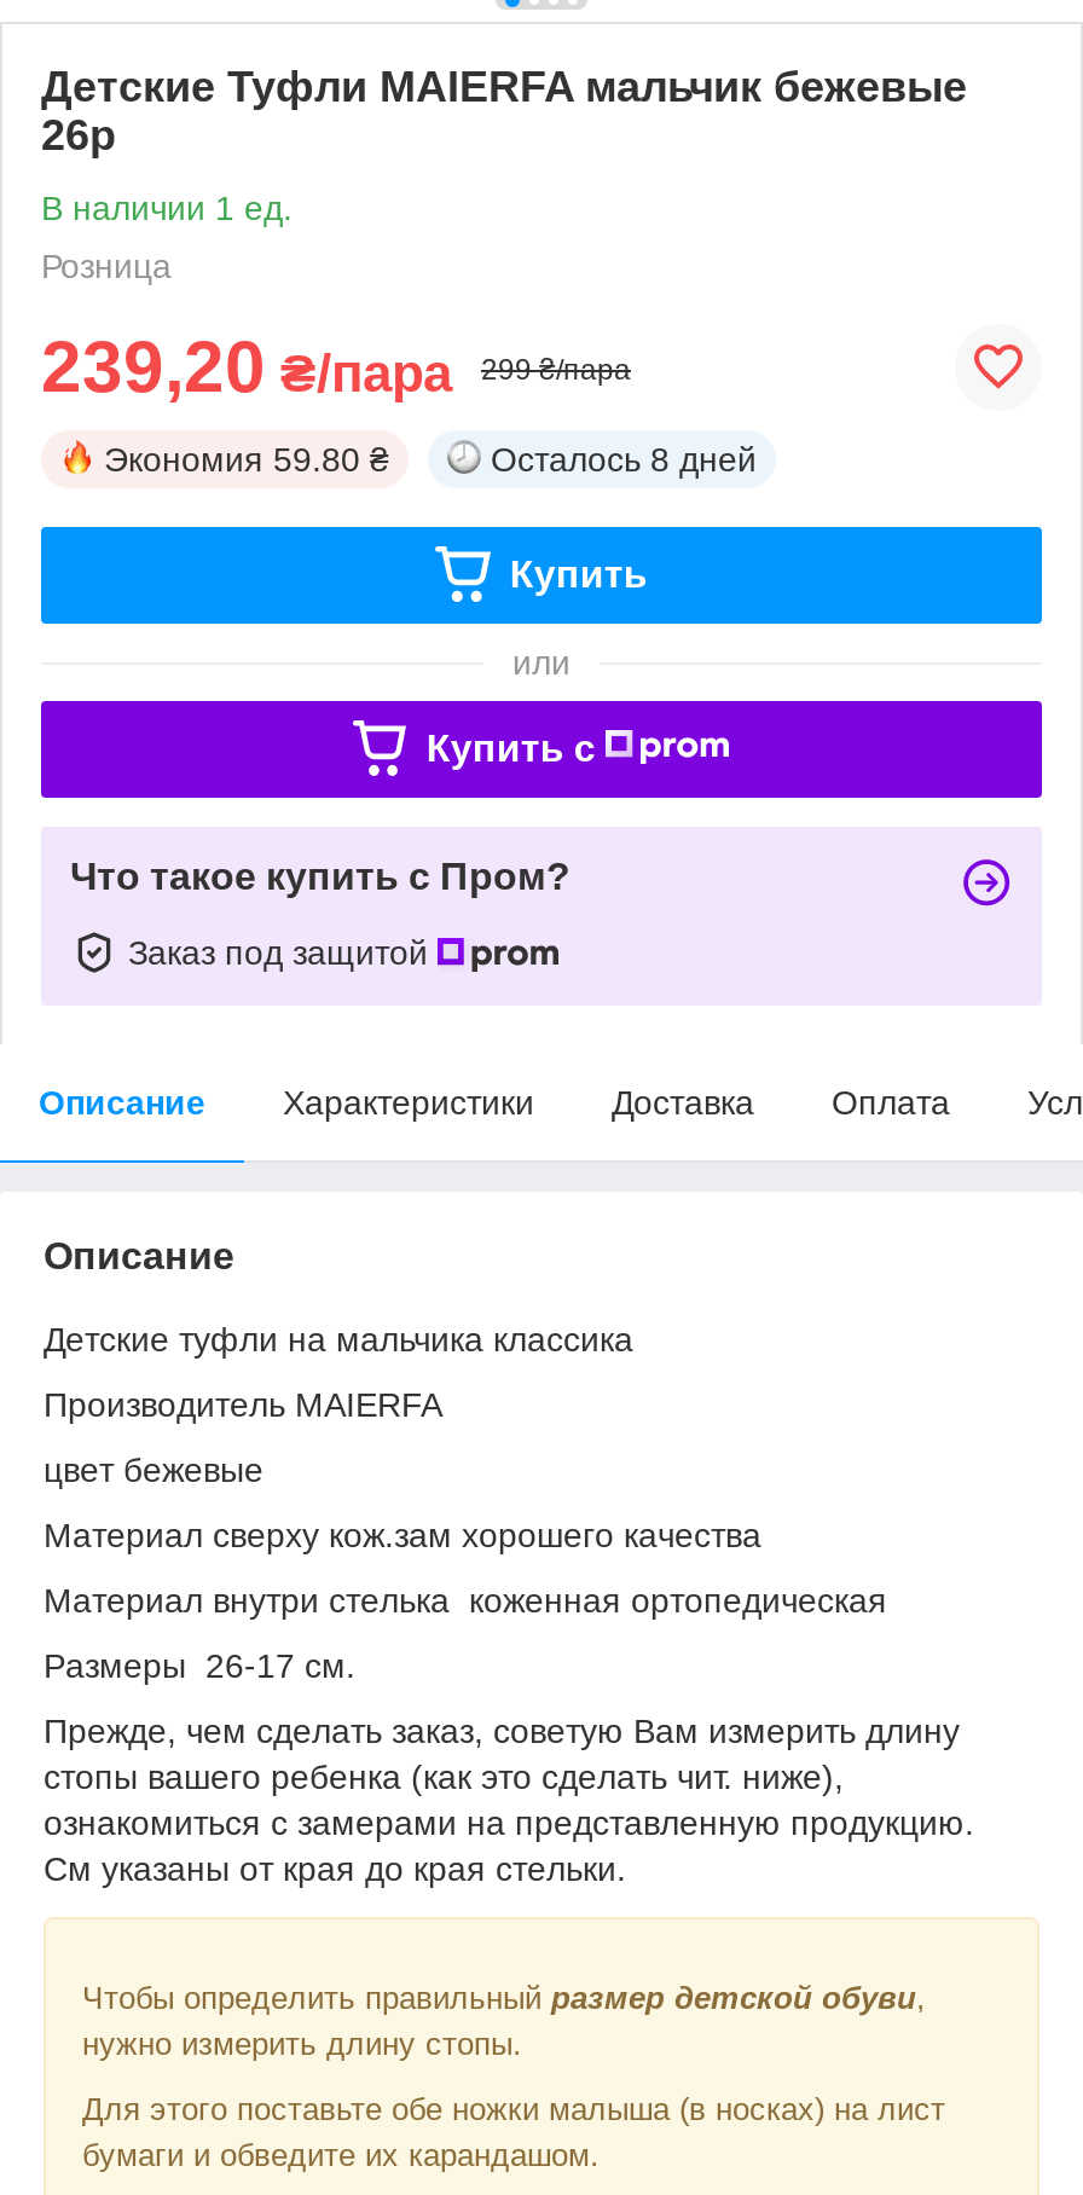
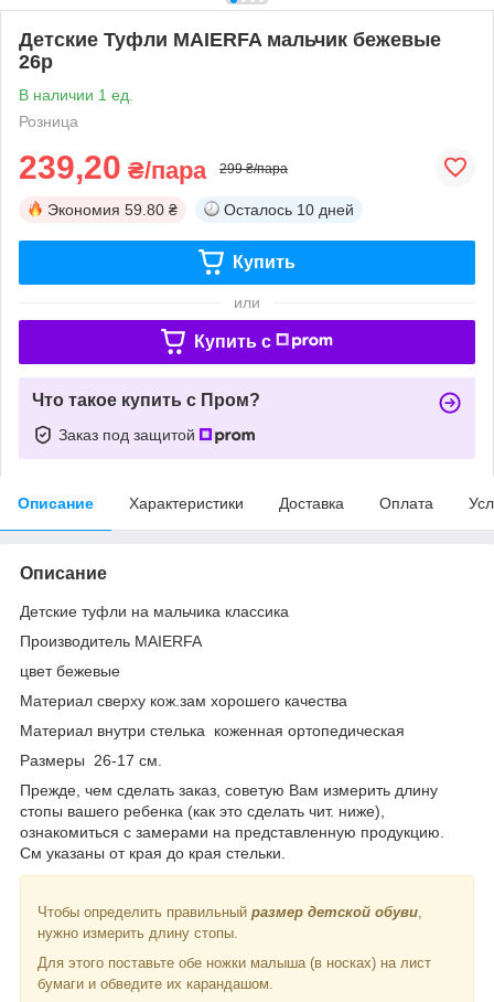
- Осталось 8 дней
+ Осталось 10 дней
